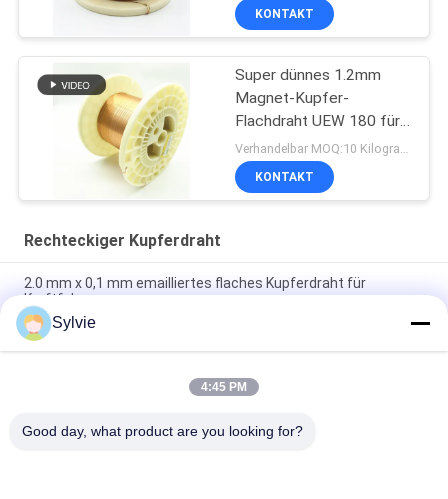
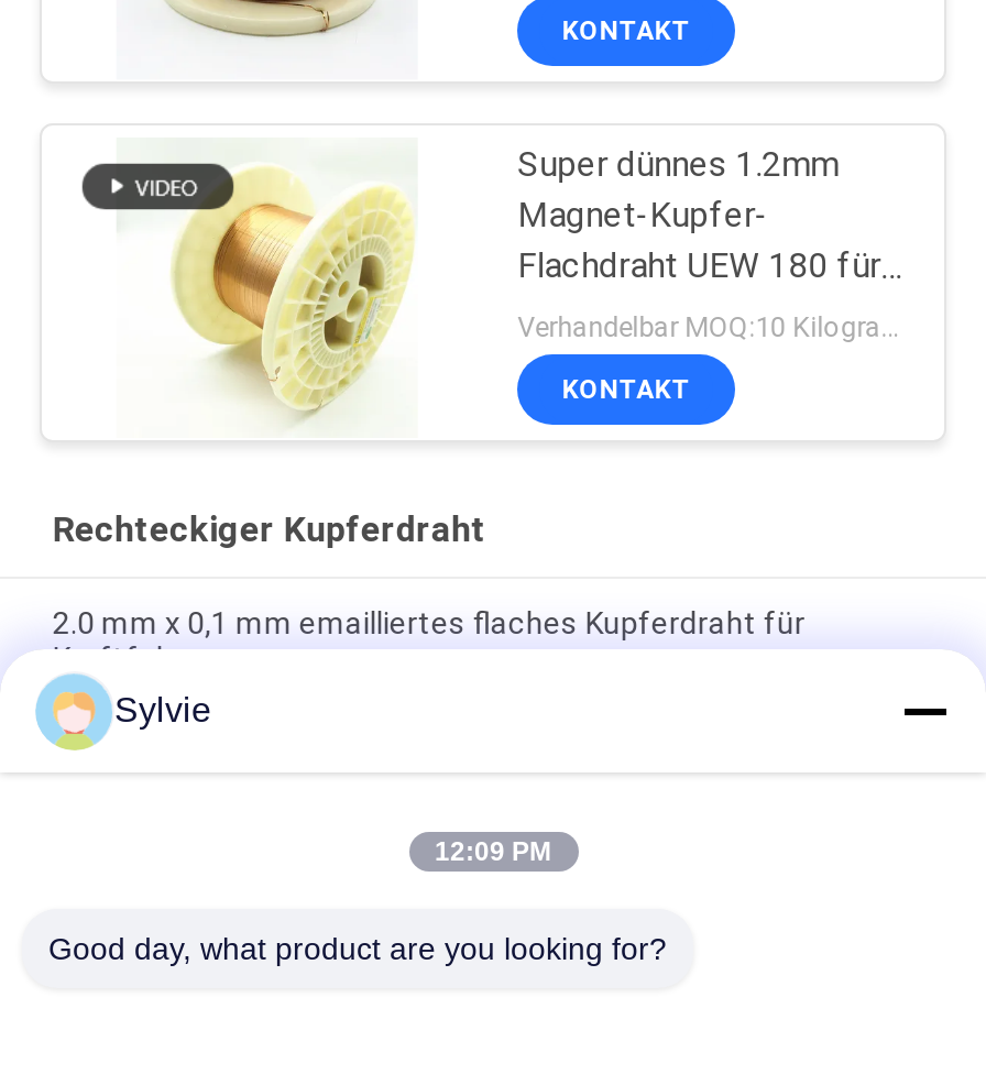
- 4:45 PM
+ 12:09 PM
